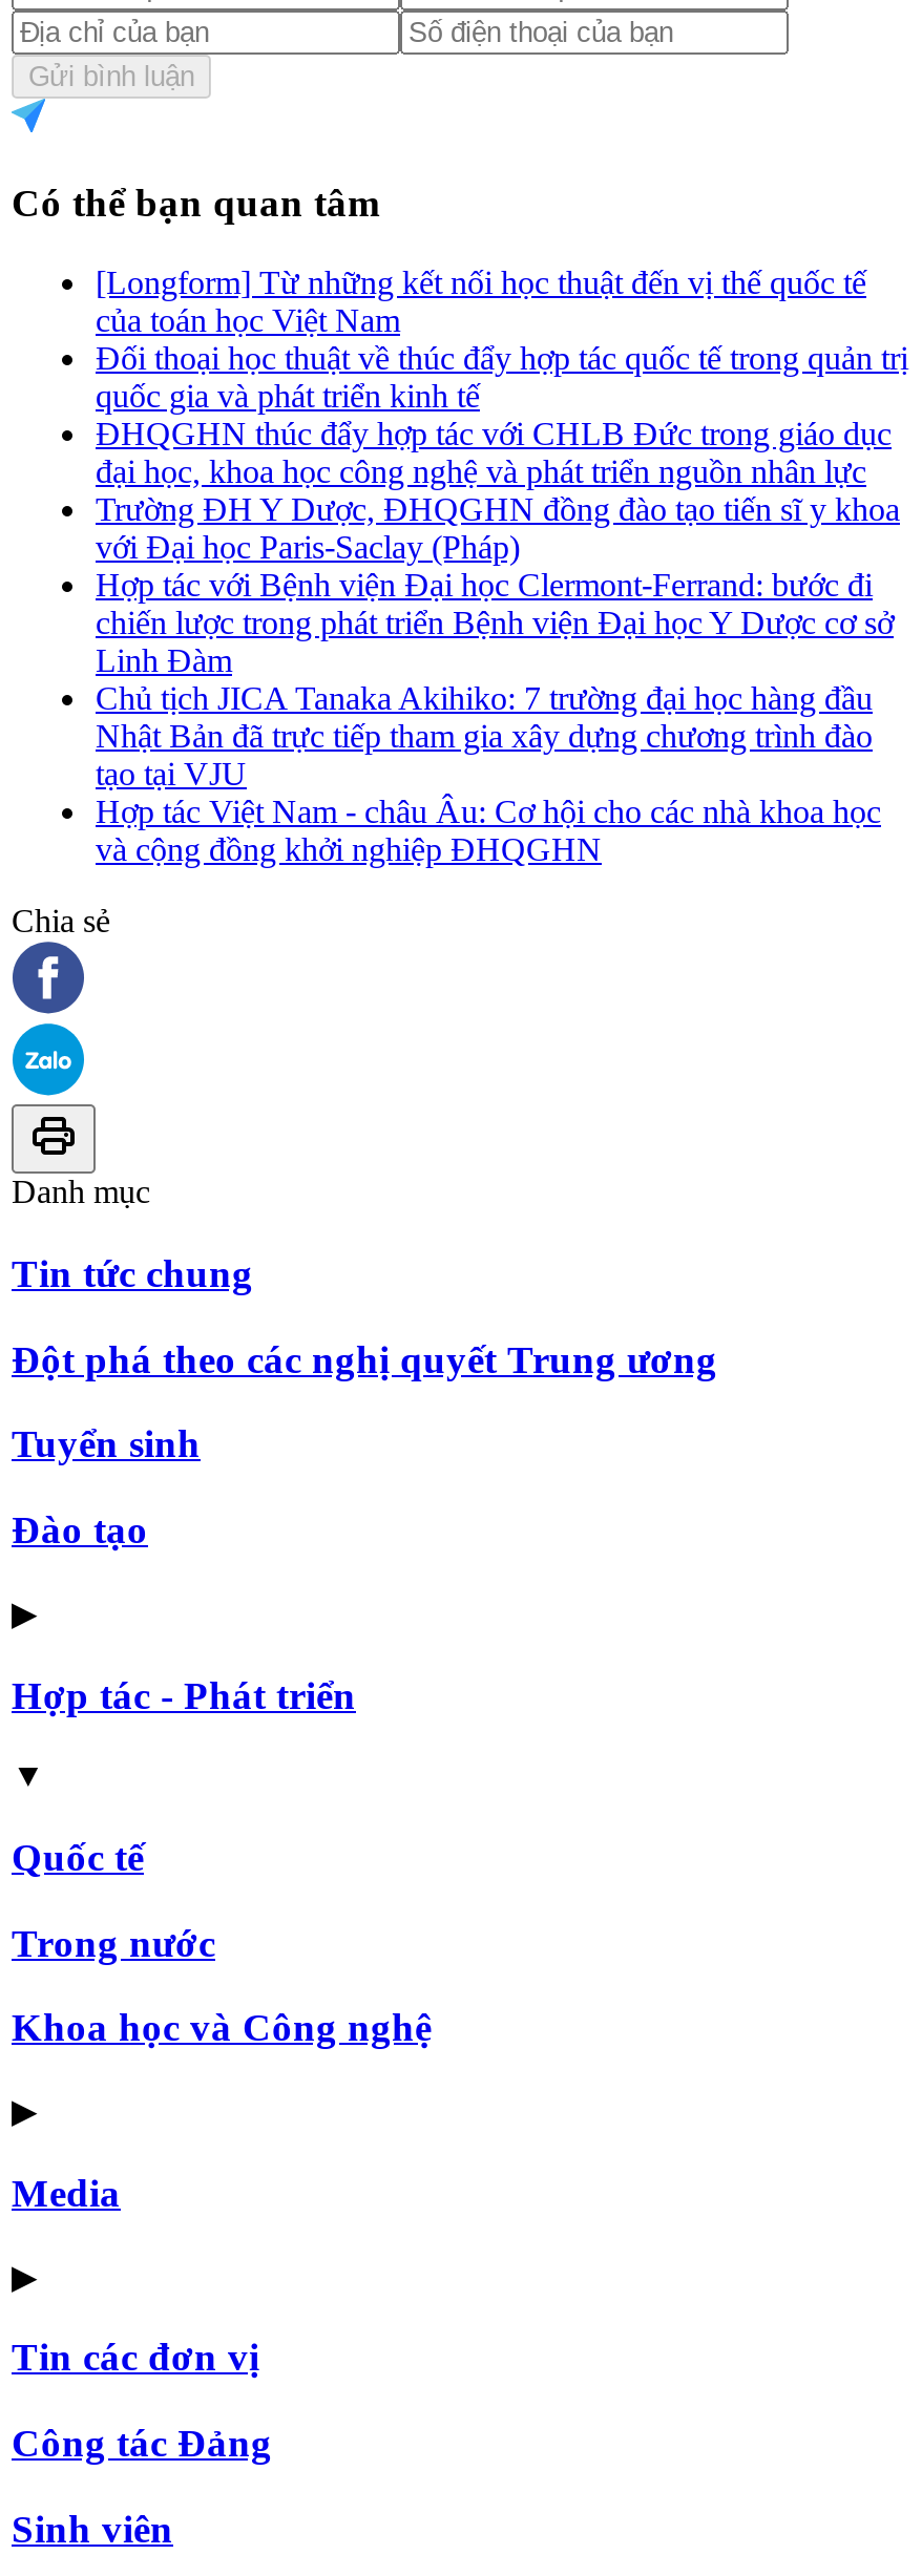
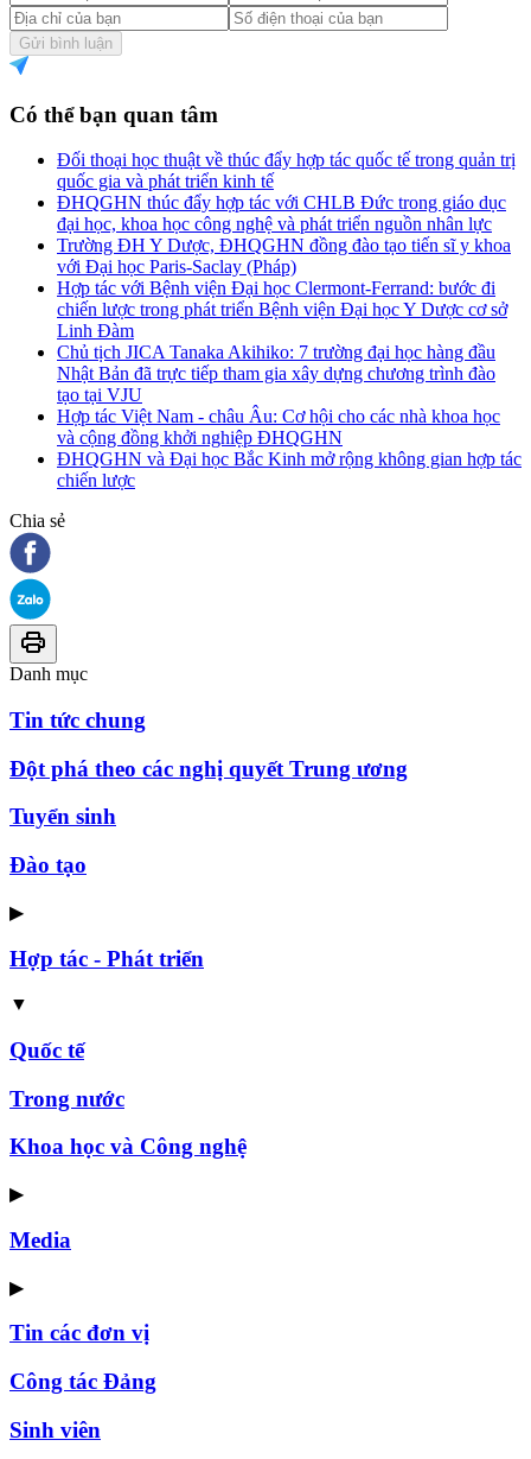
- [Longform] Từ những kết nối học thuật đến vị thế quốc tế
- của toán học Việt Nam

moved up: Đối thoại học thuật về thúc đẩy hợp tác quốc tế trong quản trị | quốc gia và phát triển kinh tế | ĐHQGHN thúc đẩy hợp tác với CHLB Đức trong giáo dục | ... | Hợp tác Việt Nam - châu Âu: Cơ hội cho các nhà khoa học | và cộng đồng khởi nghiệp ĐHQGHN

+ ĐHQGHN và Đại học Bắc Kinh mở rộng không gian hợp tác
+ chiến lược
